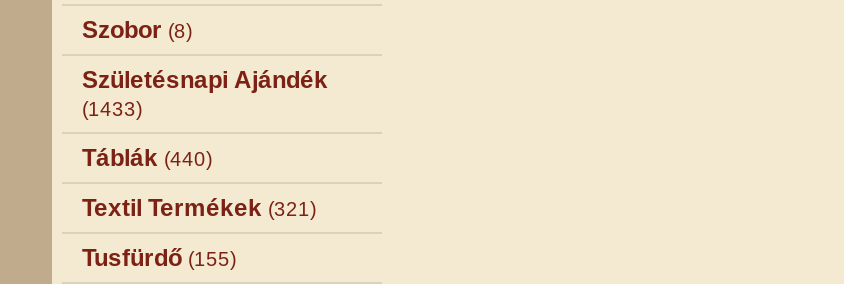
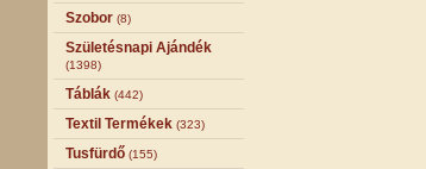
- (1433)
+ (1398)

- Táblák (440)
+ Táblák (442)

- Textil Termékek (321)
+ Textil Termékek (323)
